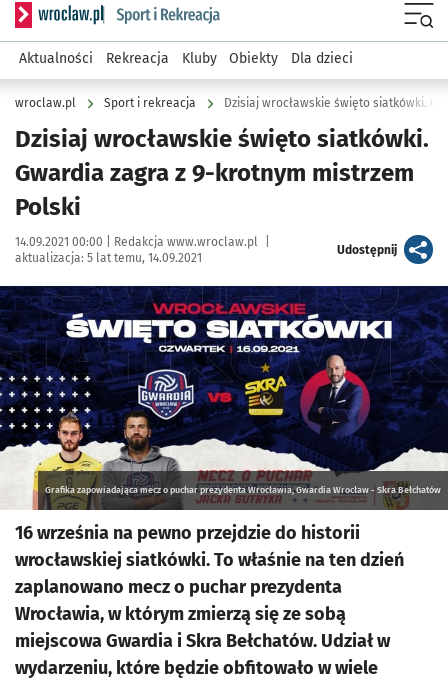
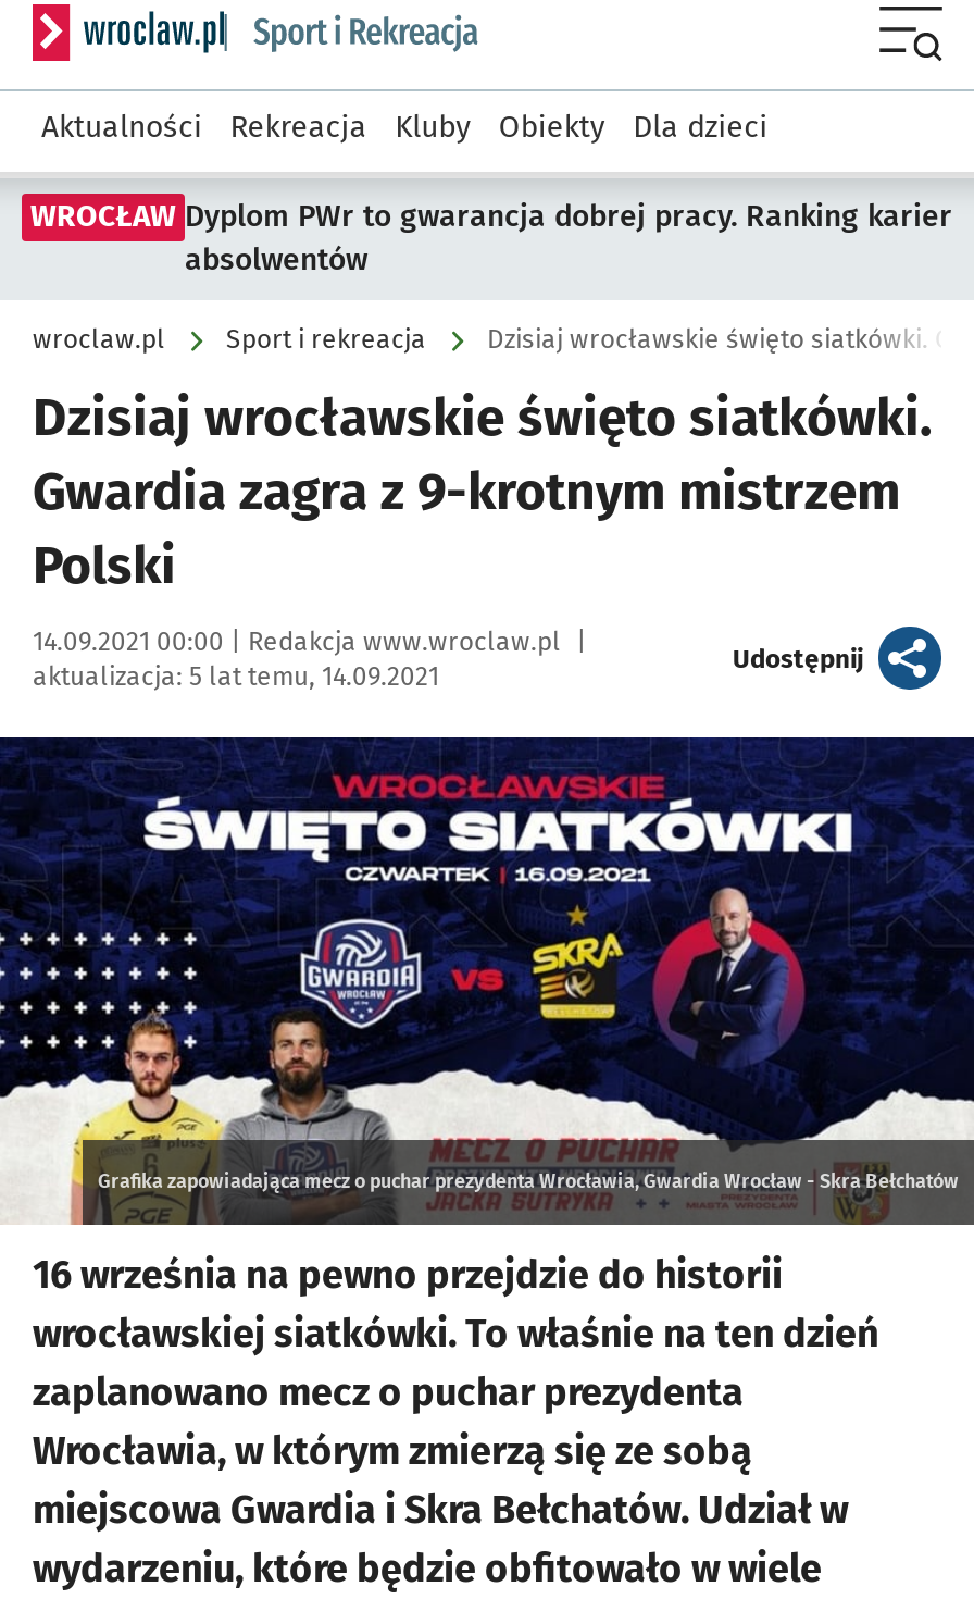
+ WROCŁAW Dyplom PWr to gwarancja dobrej pracy. Ranking karier
+ absolwentów
